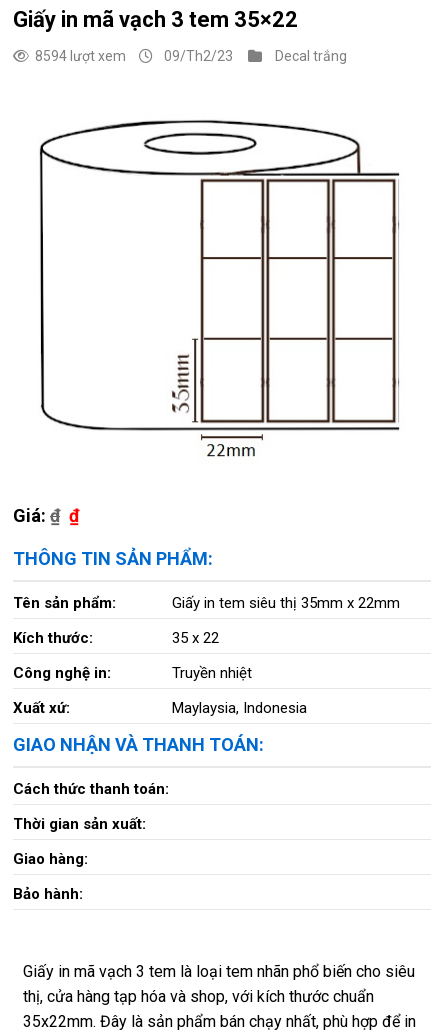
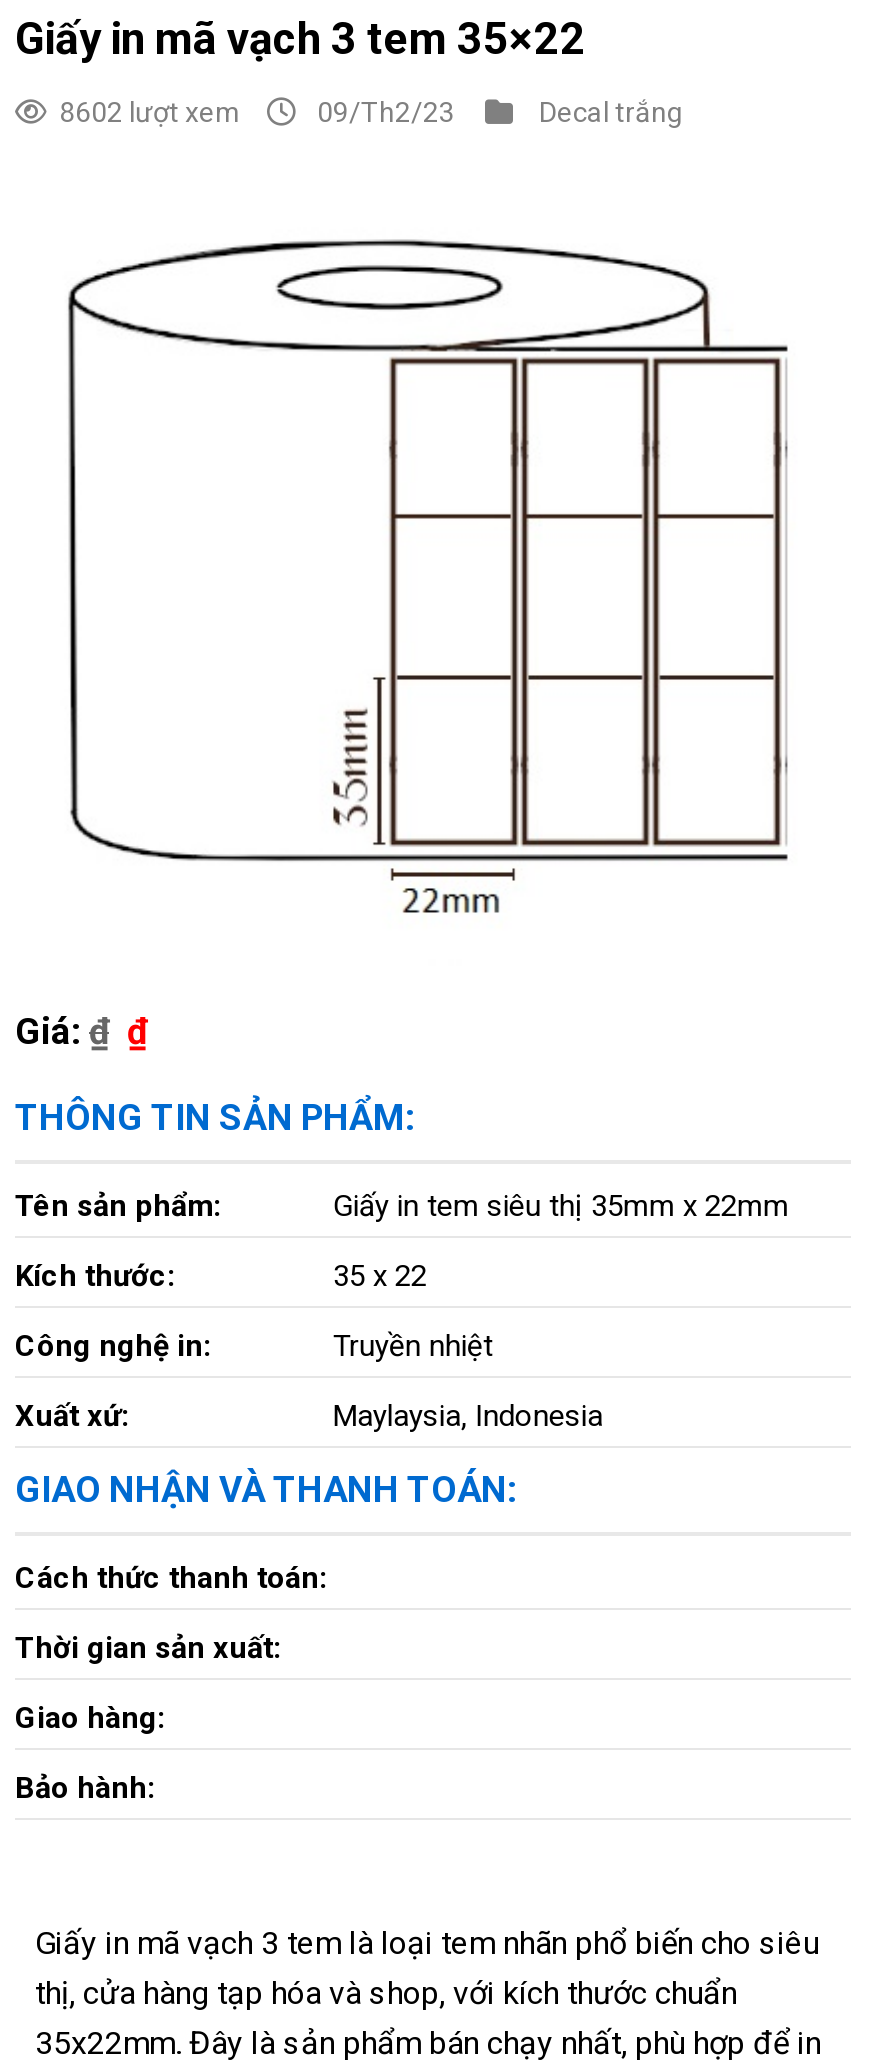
- 8594 lượt xem
+ 8602 lượt xem
